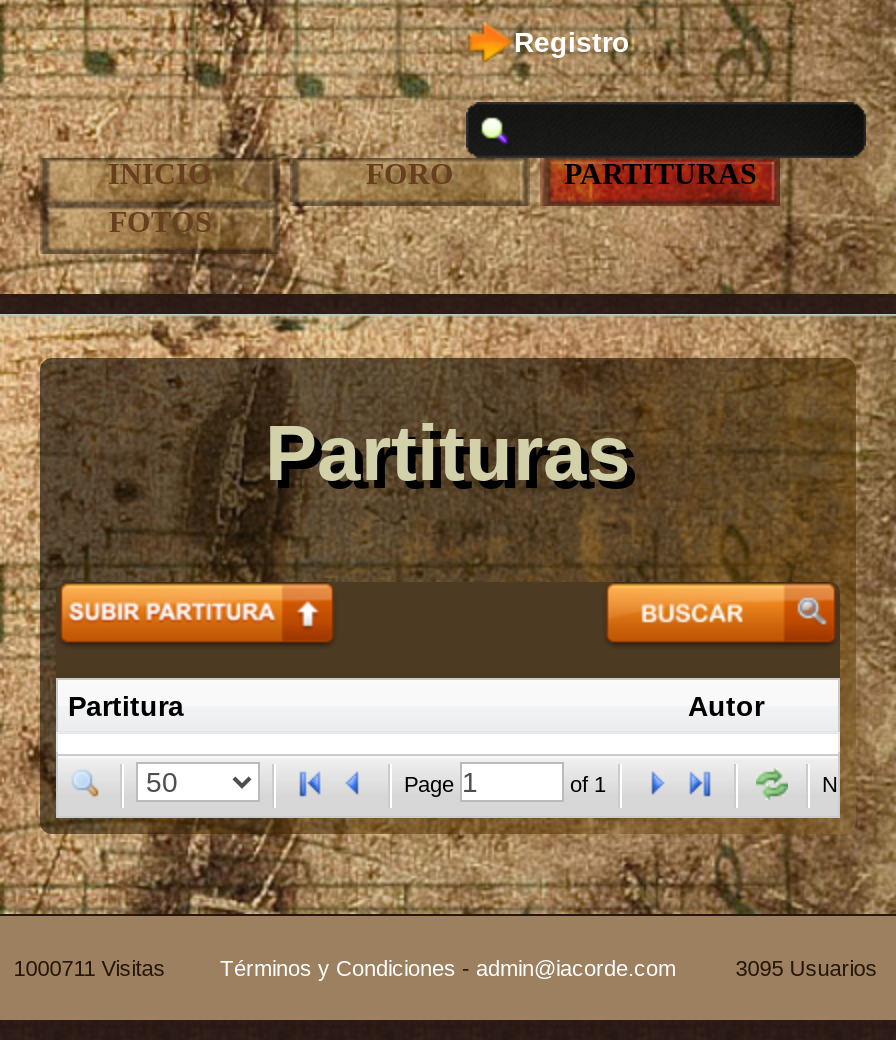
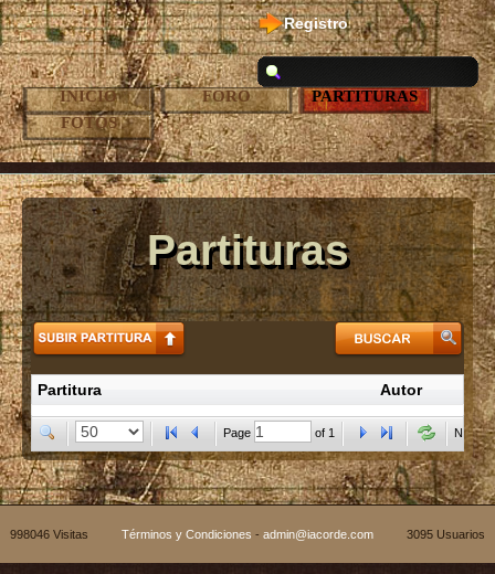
- 1000711 Visitas
+ 998046 Visitas
